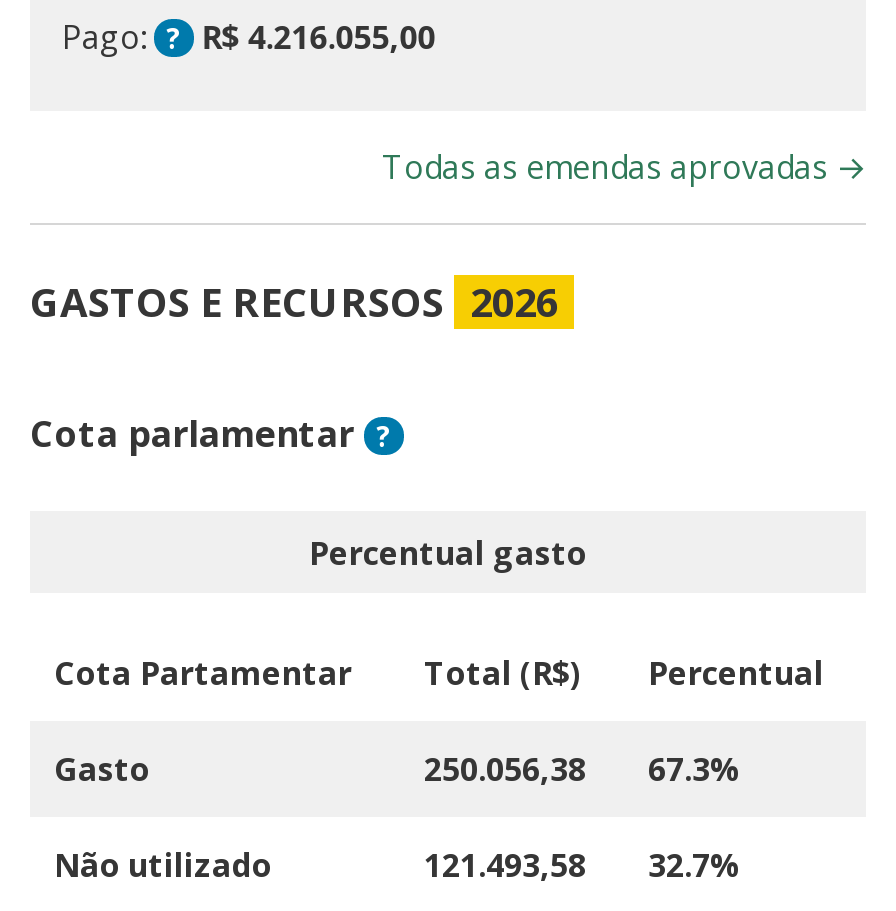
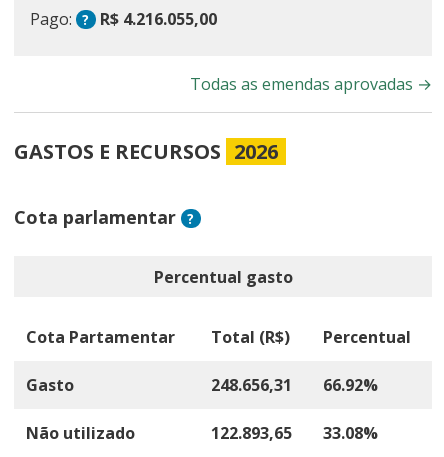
- 250.056,38
+ 248.656,31

- 67.3%
+ 66.92%

- 121.493,58
+ 122.893,65

- 32.7%
+ 33.08%
